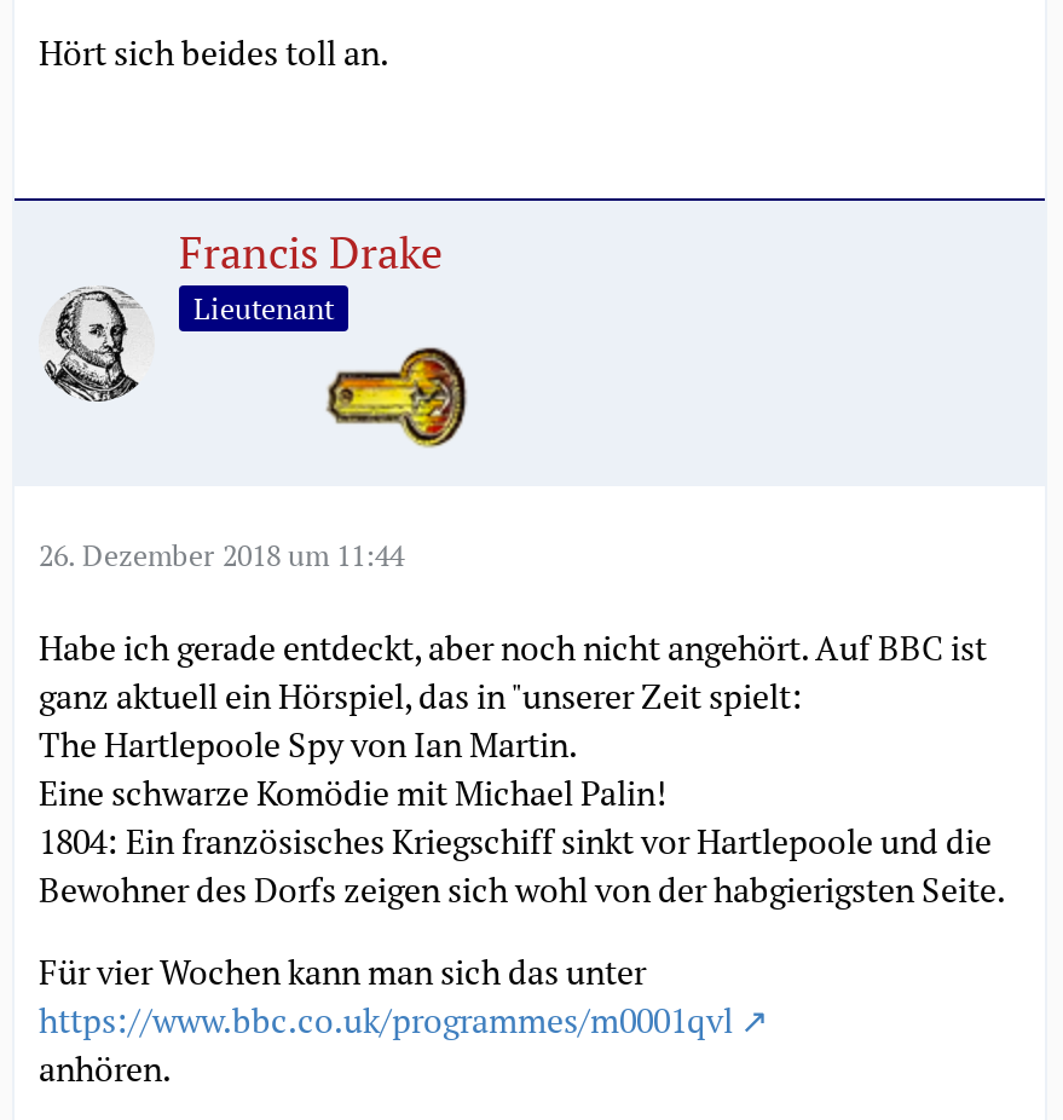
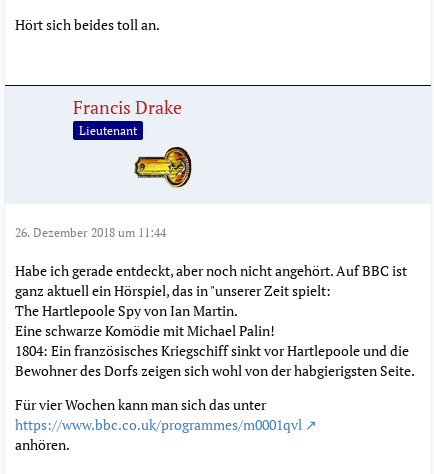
- [image]
